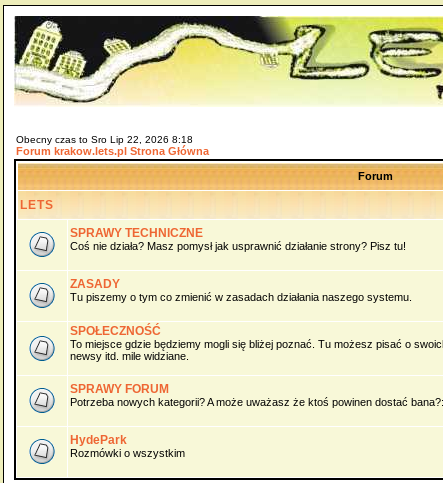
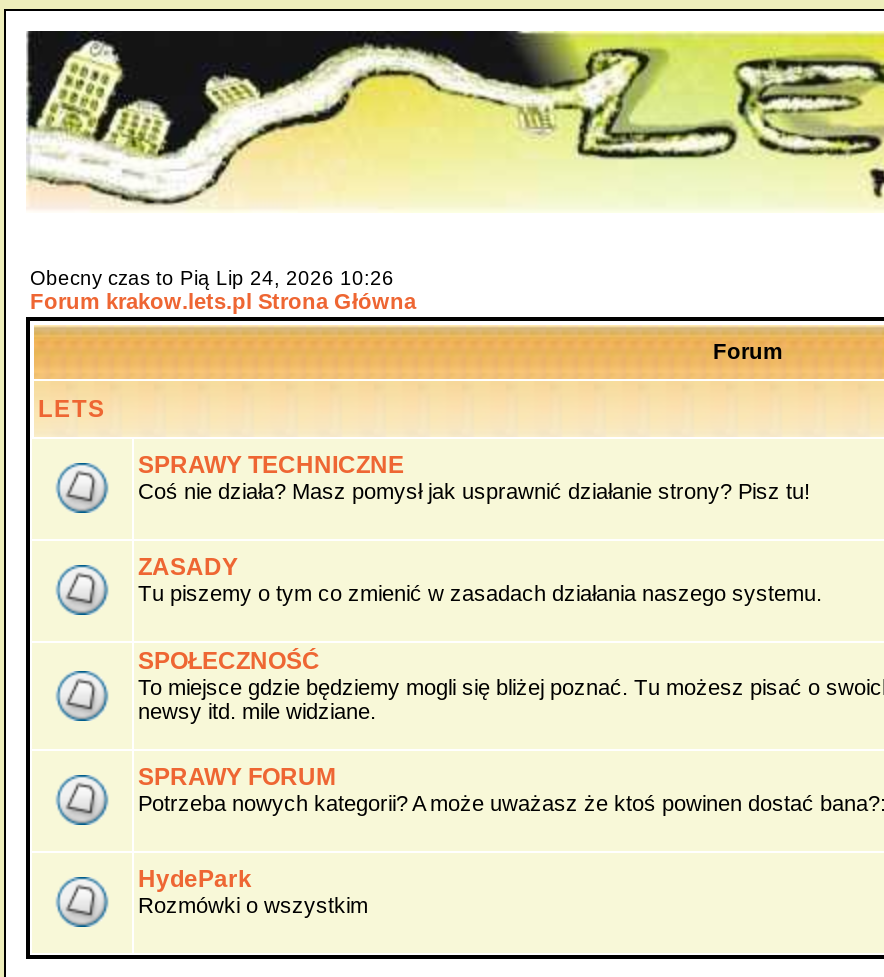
- Obecny czas to Sro Lip 22, 2026 8:18
+ Obecny czas to Pią Lip 24, 2026 10:26
